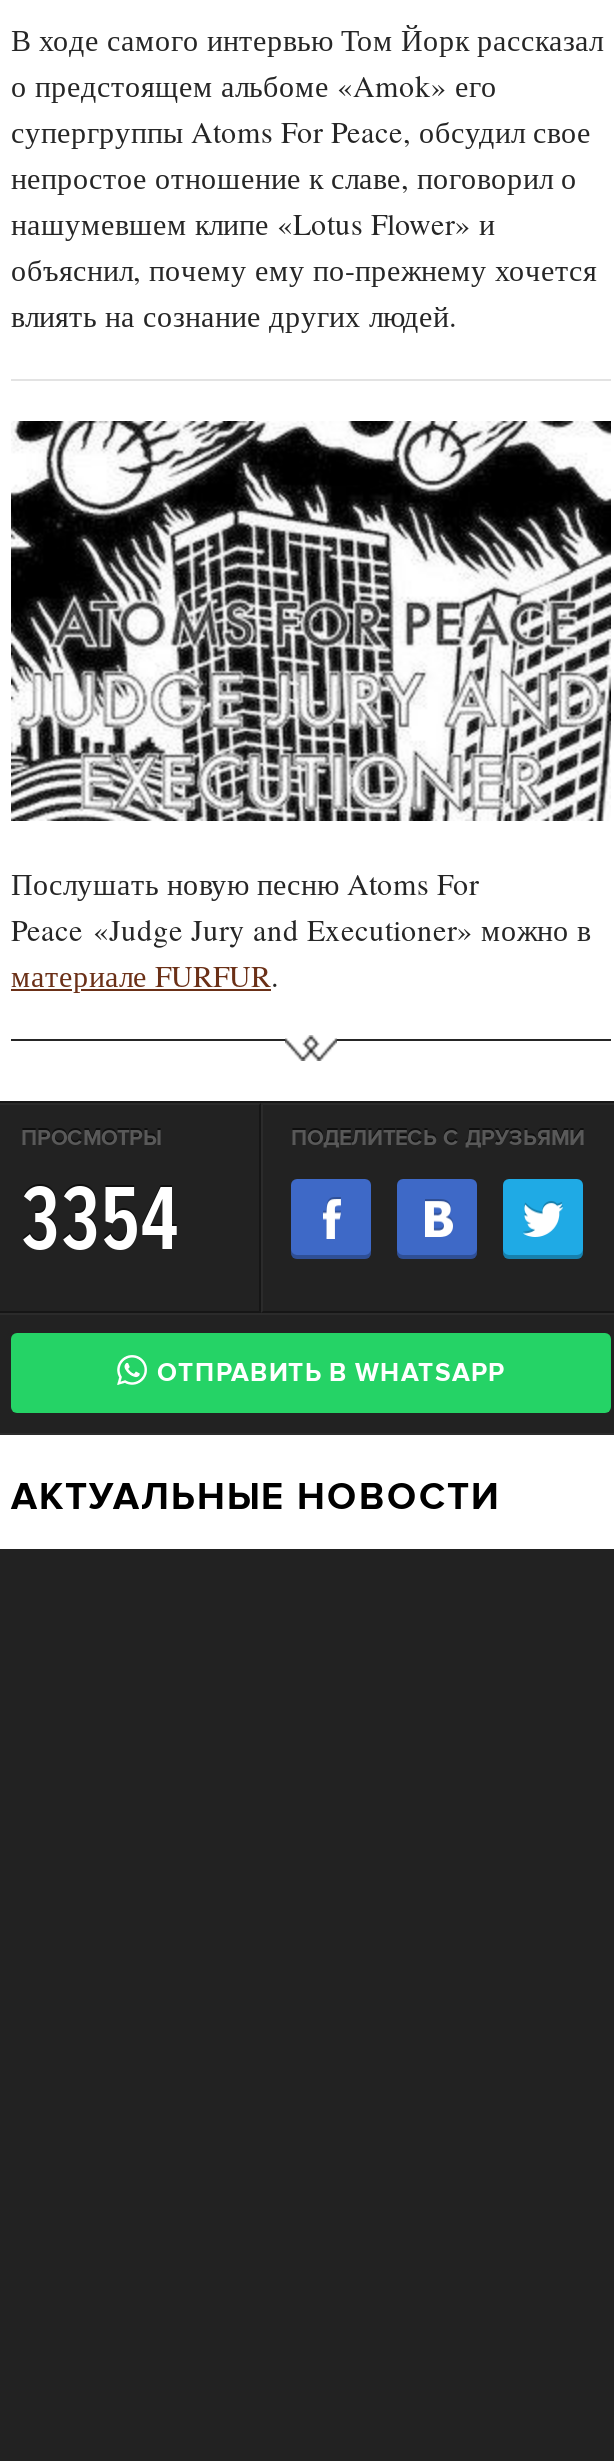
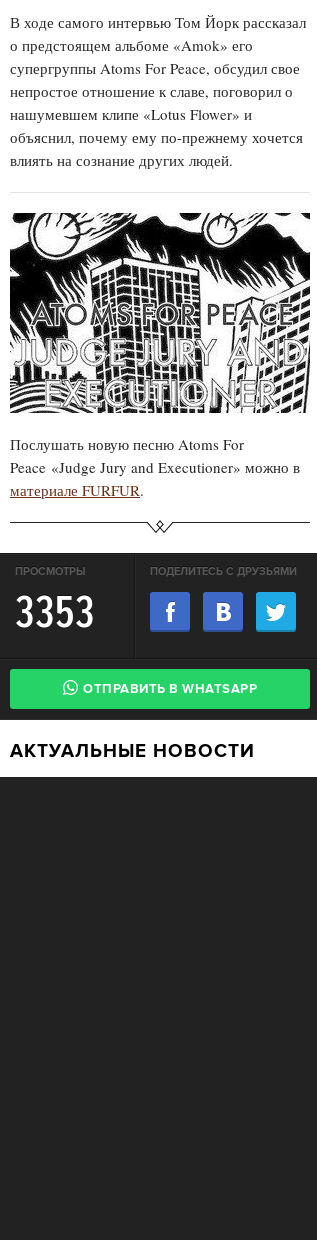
- 3354
+ 3353
